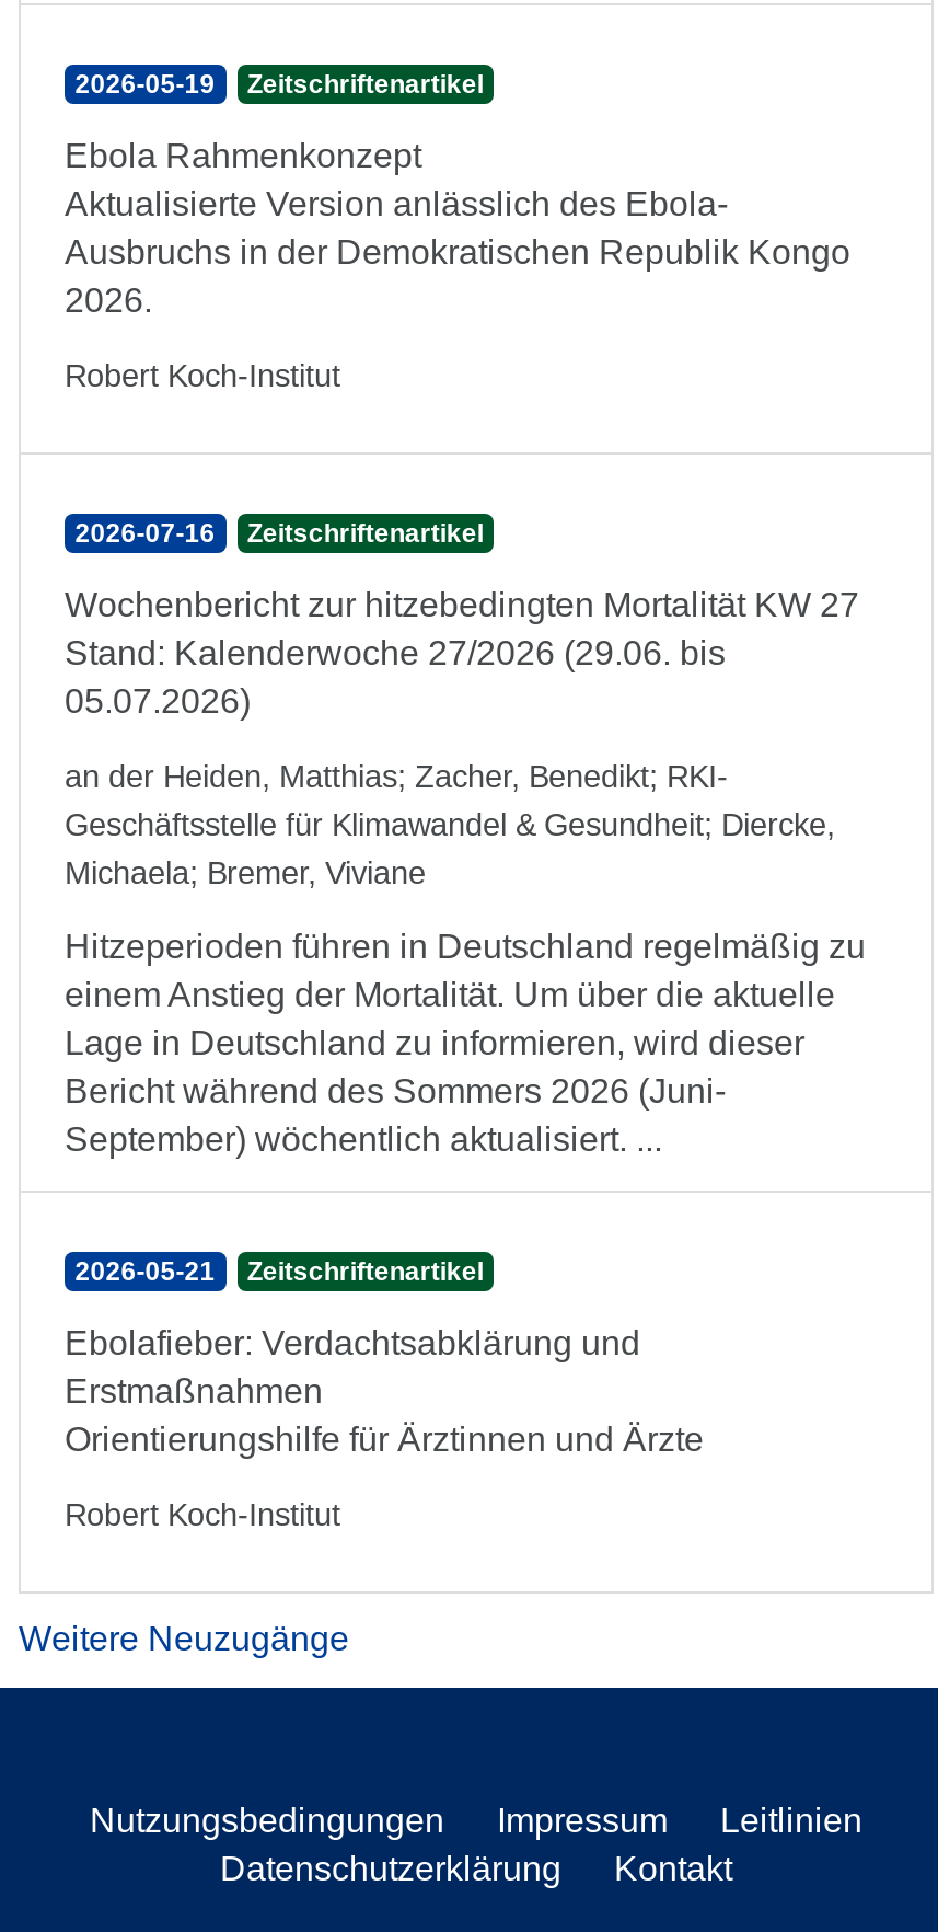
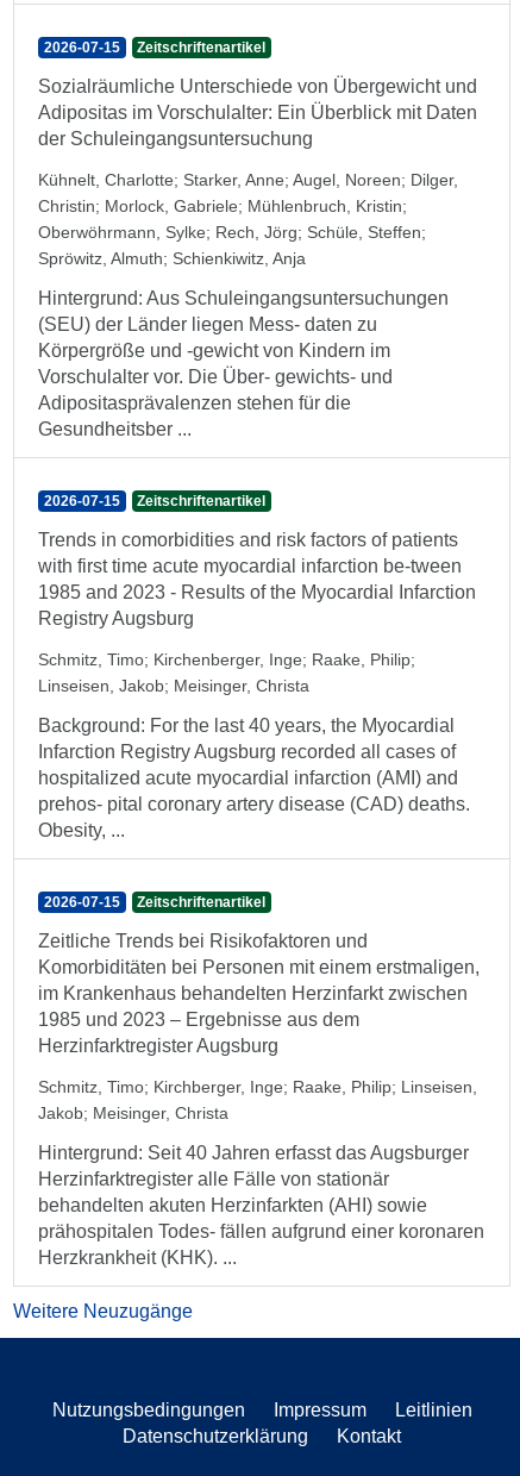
- 2026-05-19 Zeitschriftenartikel
+ 2026-07-15 Zeitschriftenartikel

- Ebola Rahmenkonzept
- Aktualisierte Version anlässlich des Ebola-
- Ausbruchs in der Demokratischen Republik Kongo
- 2026.
- Robert Koch-Institut
+ Sozialräumliche Unterschiede von Übergewicht und
+ Adipositas im Vorschulalter: Ein Überblick mit Daten
+ der Schuleingangsuntersuchung
+ Kühnelt, Charlotte; Starker, Anne; Augel, Noreen; Dilger,
+ Christin; Morlock, Gabriele; Mühlenbruch, Kristin;
+ Oberwöhrmann, Sylke; Rech, Jörg; Schüle, Steffen;
+ Spröwitz, Almuth; Schienkiwitz, Anja
+ Hintergrund: Aus Schuleingangsuntersuchungen
+ (SEU) der Länder liegen Mess- daten zu
+ Körpergröße und -gewicht von Kindern im
+ Vorschulalter vor. Die Über- gewichts- und
+ Adipositasprävalenzen stehen für die
+ Gesundheitsber ...

- 2026-07-16 Zeitschriftenartikel
+ 2026-07-15 Zeitschriftenartikel

- Wochenbericht zur hitzebedingten Mortalität KW 27
- Stand: Kalenderwoche 27/2026 (29.06. bis
- 05.07.2026)
+ Trends in comorbidities and risk factors of patients
+ with first time acute myocardial infarction be-tween
+ 1985 and 2023 - Results of the Myocardial Infarction
+ Registry Augsburg

- an der Heiden, Matthias; Zacher, Benedikt; RKI-
- Geschäftsstelle für Klimawandel & Gesundheit; Diercke,
- Michaela; Bremer, Viviane
+ Schmitz, Timo; Kirchenberger, Inge; Raake, Philip;
+ Linseisen, Jakob; Meisinger, Christa

- Hitzeperioden führen in Deutschland regelmäßig zu
- einem Anstieg der Mortalität. Um über die aktuelle
- Lage in Deutschland zu informieren, wird dieser
- Bericht während des Sommers 2026 (Juni-
- September) wöchentlich aktualisiert. ...
+ Background: For the last 40 years, the Myocardial
+ Infarction Registry Augsburg recorded all cases of
+ hospitalized acute myocardial infarction (AMI) and
+ prehos- pital coronary artery disease (CAD) deaths.
+ Obesity, ...

- 2026-05-21 Zeitschriftenartikel
+ 2026-07-15 Zeitschriftenartikel

- Ebolafieber: Verdachtsabklärung und
- Erstmaßnahmen
- Orientierungshilfe für Ärztinnen und Ärzte
- Robert Koch-Institut
+ Zeitliche Trends bei Risikofaktoren und
+ Komorbiditäten bei Personen mit einem erstmaligen,
+ im Krankenhaus behandelten Herzinfarkt zwischen
+ 1985 und 2023 – Ergebnisse aus dem
+ Herzinfarktregister Augsburg
+ Schmitz, Timo; Kirchberger, Inge; Raake, Philip; Linseisen,
+ Jakob; Meisinger, Christa
+ Hintergrund: Seit 40 Jahren erfasst das Augsburger
+ Herzinfarktregister alle Fälle von stationär
+ behandelten akuten Herzinfarkten (AHI) sowie
+ prähospitalen Todes- fällen aufgrund einer koronaren
+ Herzkrankheit (KHK). ...
